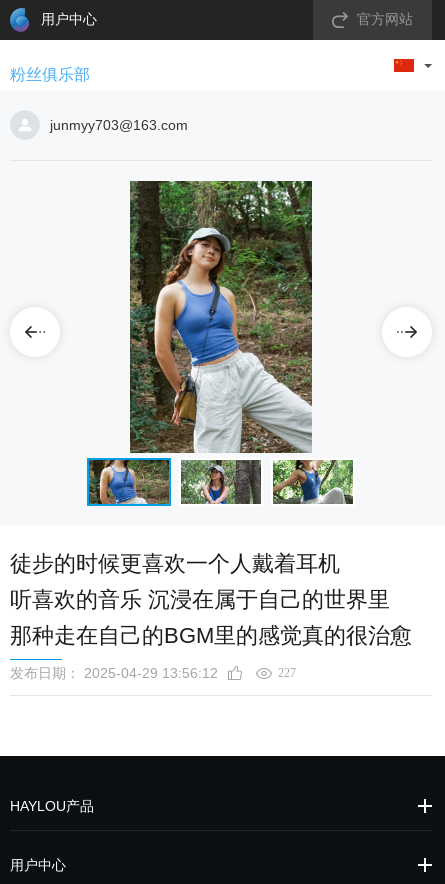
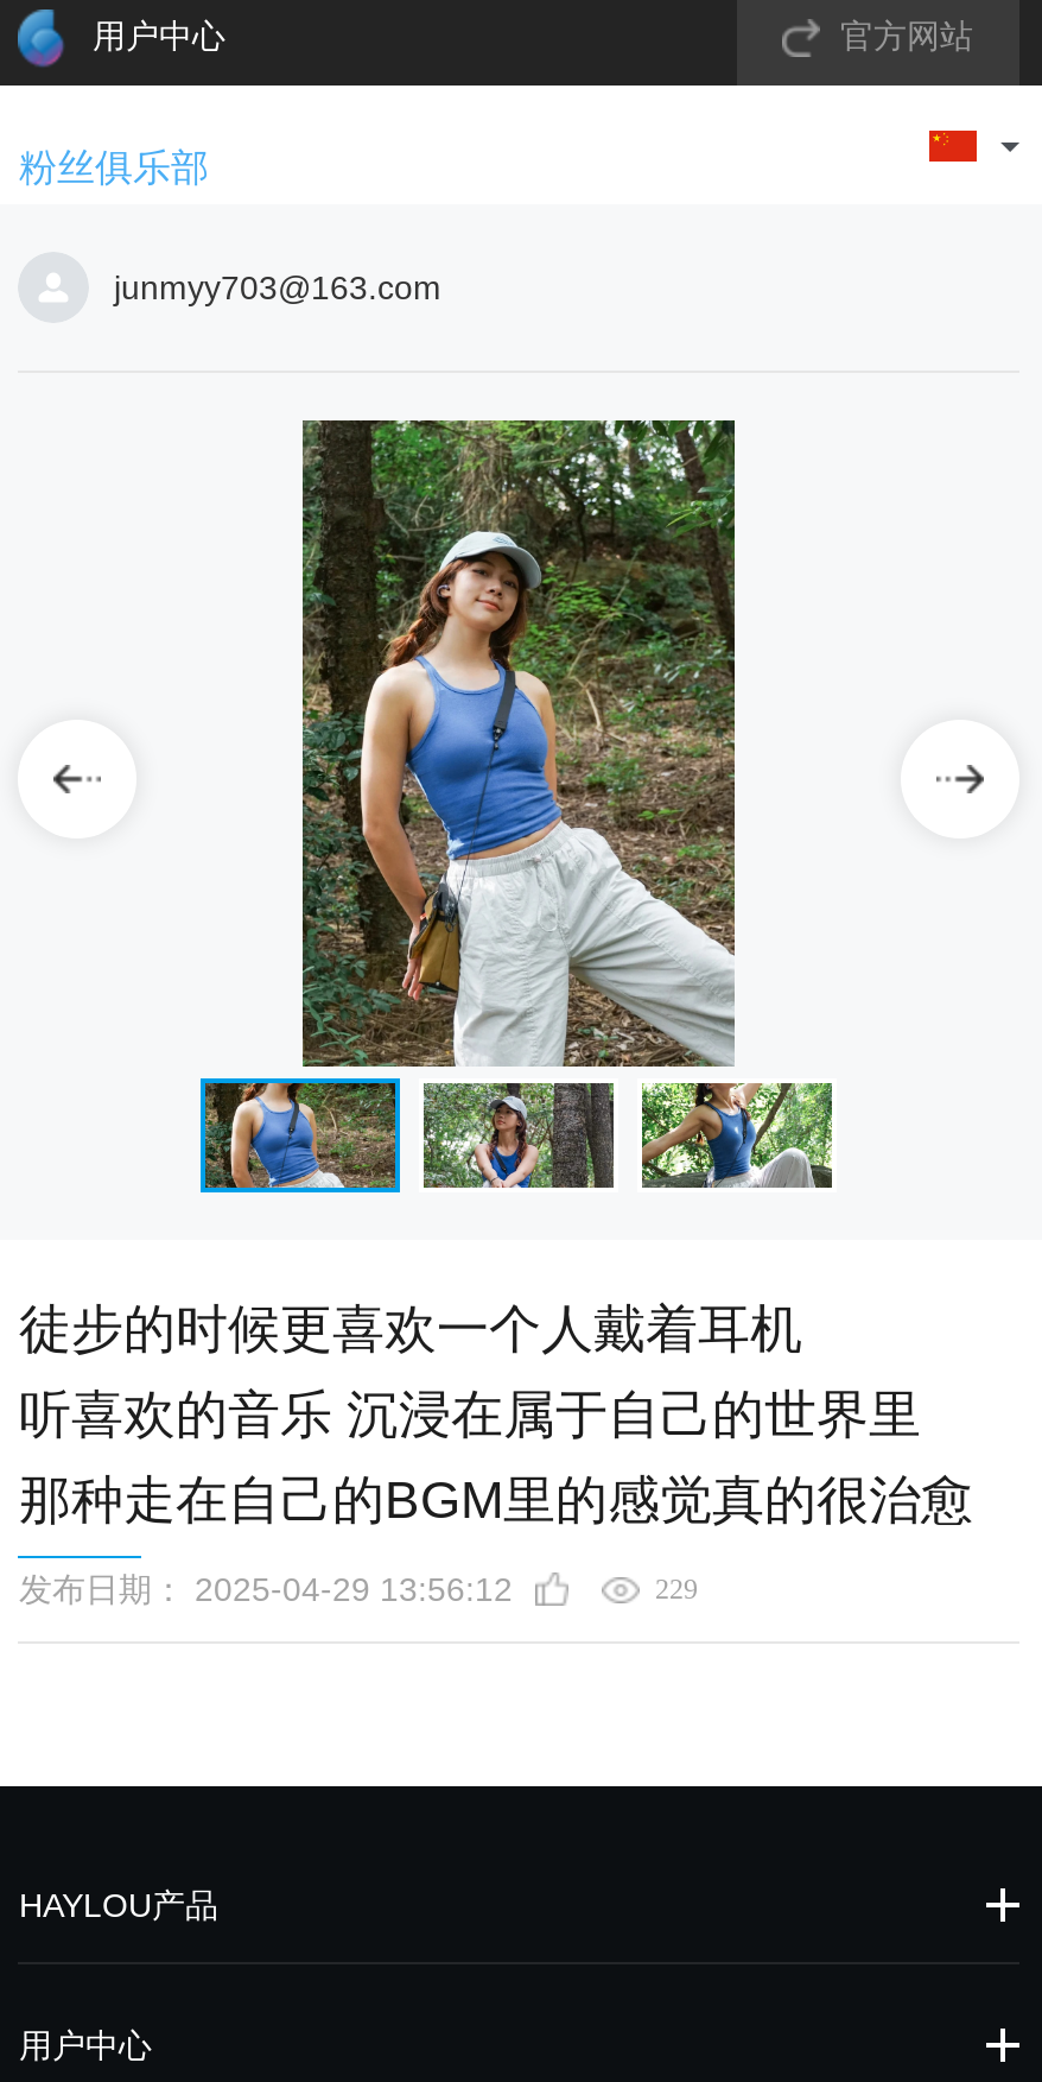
- 227
+ 229
